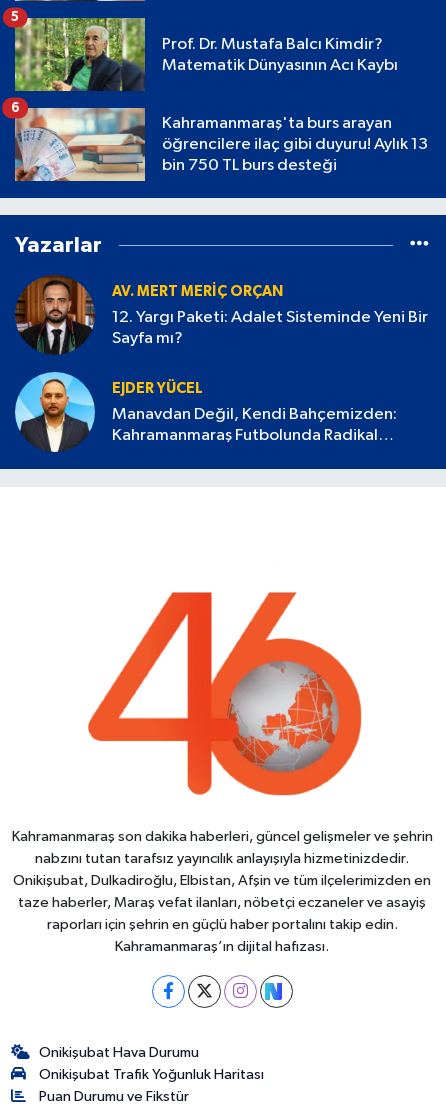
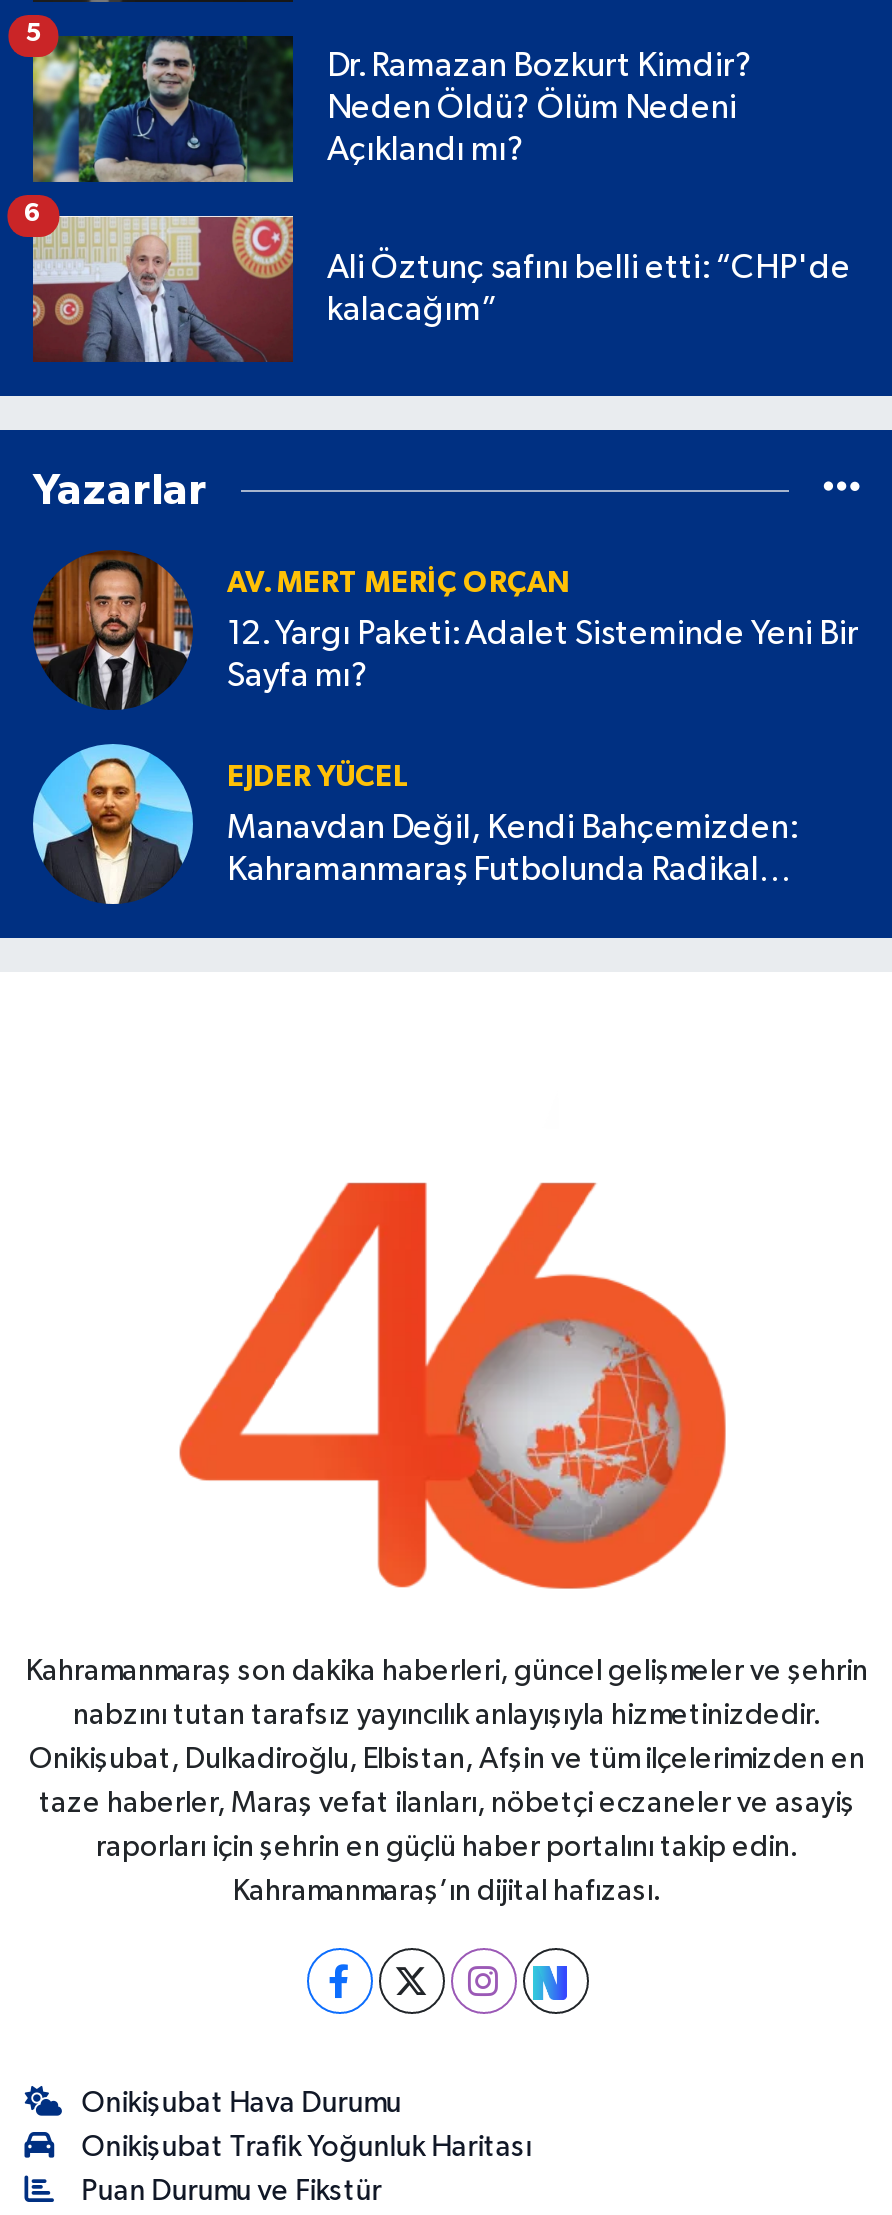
- [image]
- Prof. Dr. Mustafa Balcı Kimdir?
- Matematik Dünyasının Acı Kaybı
+ [image]
+ Dr. Ramazan Bozkurt Kimdir?
+ Neden Öldü? Ölüm Nedeni
+ Açıklandı mı?

- [image]
- Kahramanmaraş'ta burs arayan
- öğrencilere ilaç gibi duyuru! Aylık 13
- bin 750 TL burs desteği
+ [image]
+ Ali Öztunç safını belli etti: “CHP'de
+ kalacağım”
